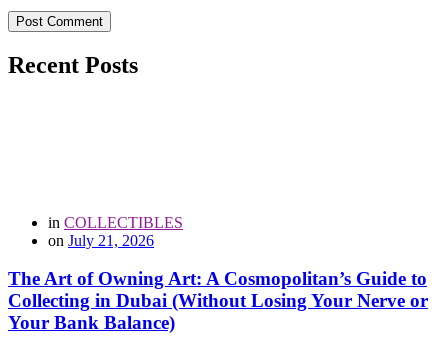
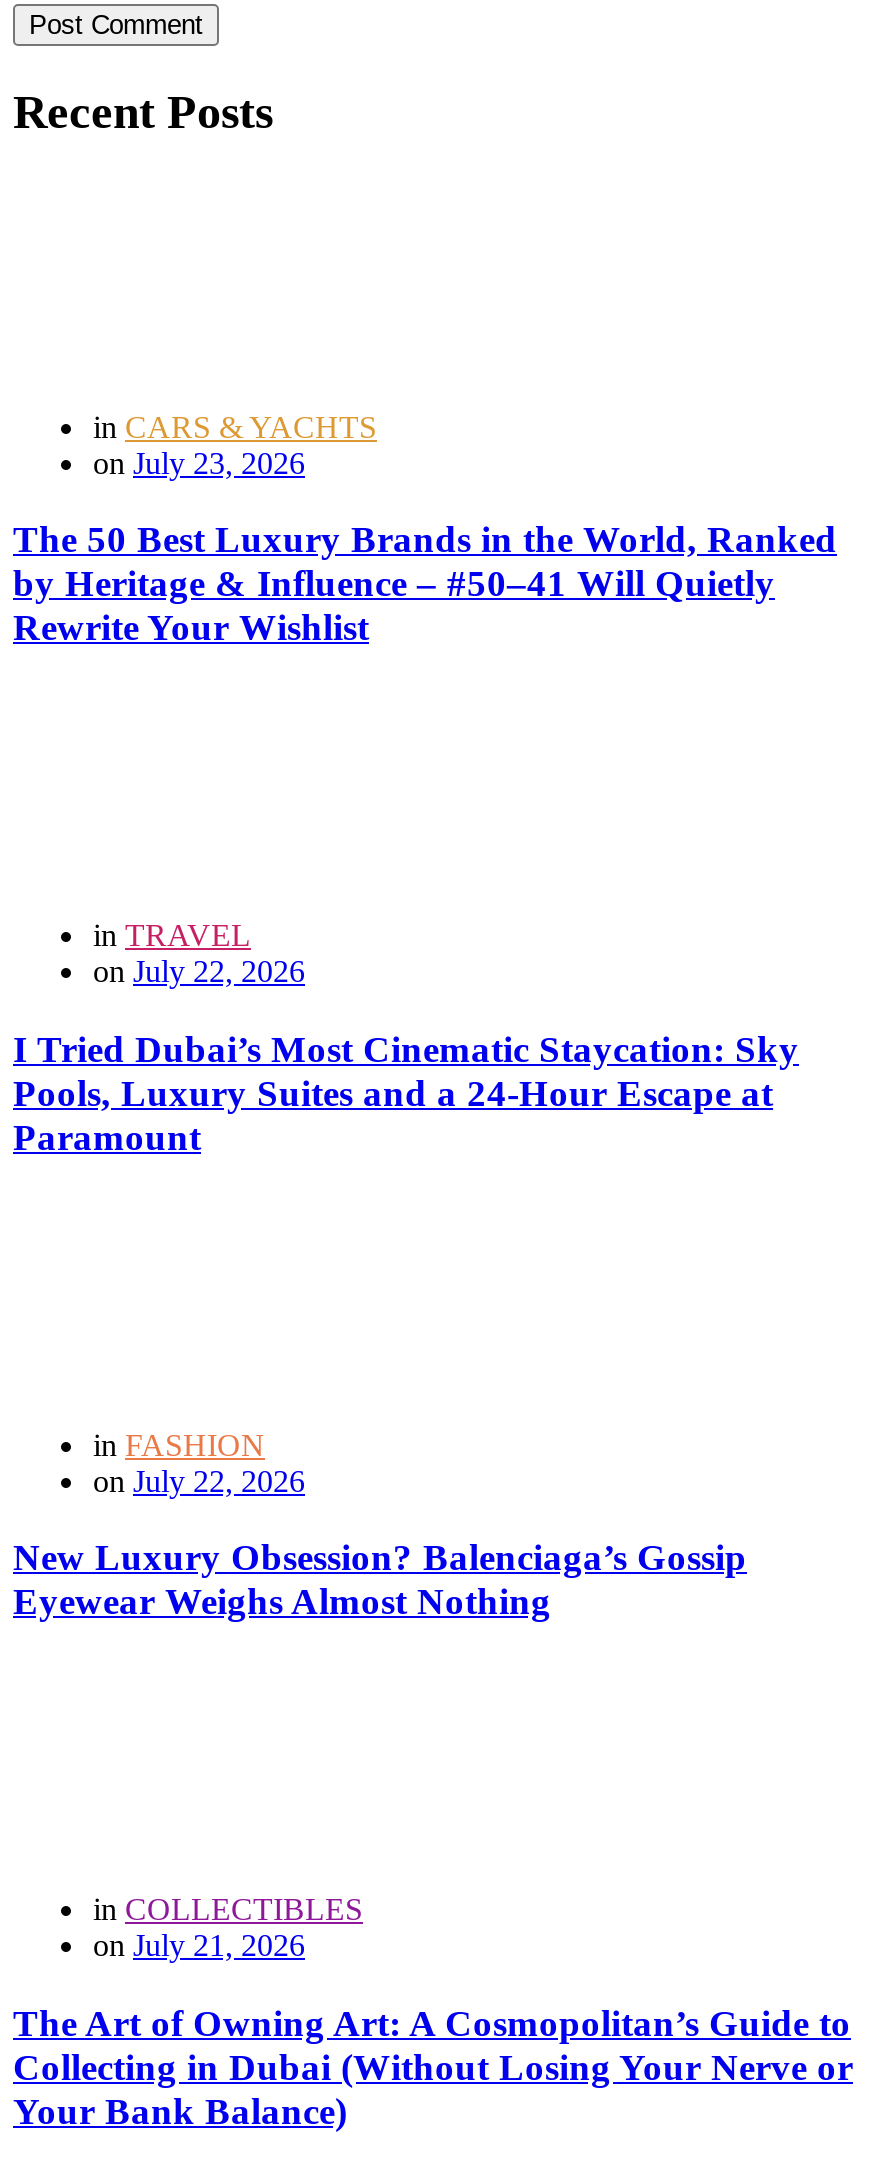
+ in CARS & YACHTS
+ on July 23, 2026
+ The 50 Best Luxury Brands in the World, Ranked
+ by Heritage & Influence – #50–41 Will Quietly
+ Rewrite Your Wishlist

+ in TRAVEL
+ on July 22, 2026
+ I Tried Dubai’s Most Cinematic Staycation: Sky
+ Pools, Luxury Suites and a 24-Hour Escape at
+ Paramount

+ in FASHION
+ on July 22, 2026
+ New Luxury Obsession? Balenciaga’s Gossip
+ Eyewear Weighs Almost Nothing
